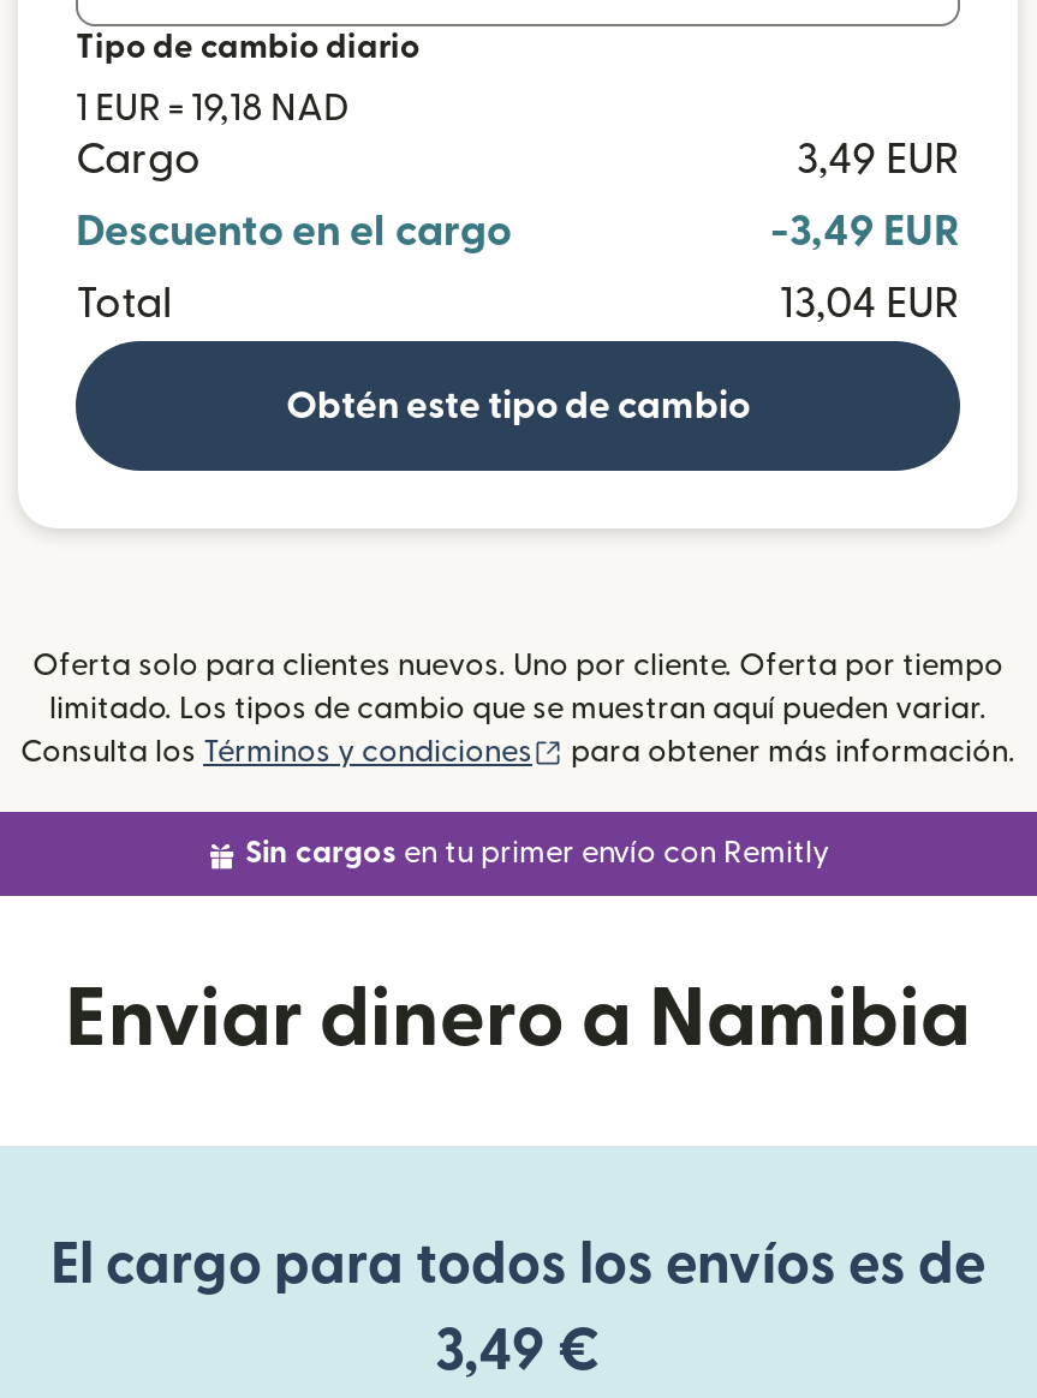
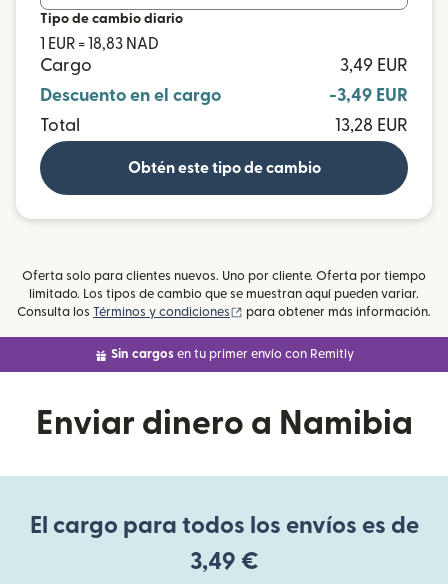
- 1 EUR = 19,18 NAD
+ 1 EUR = 18,83 NAD

- 13,04 EUR
+ 13,28 EUR
